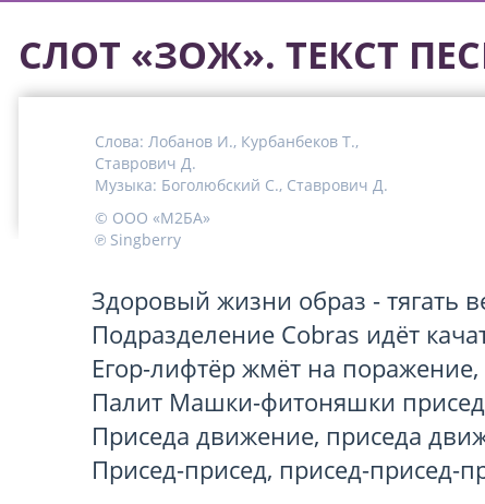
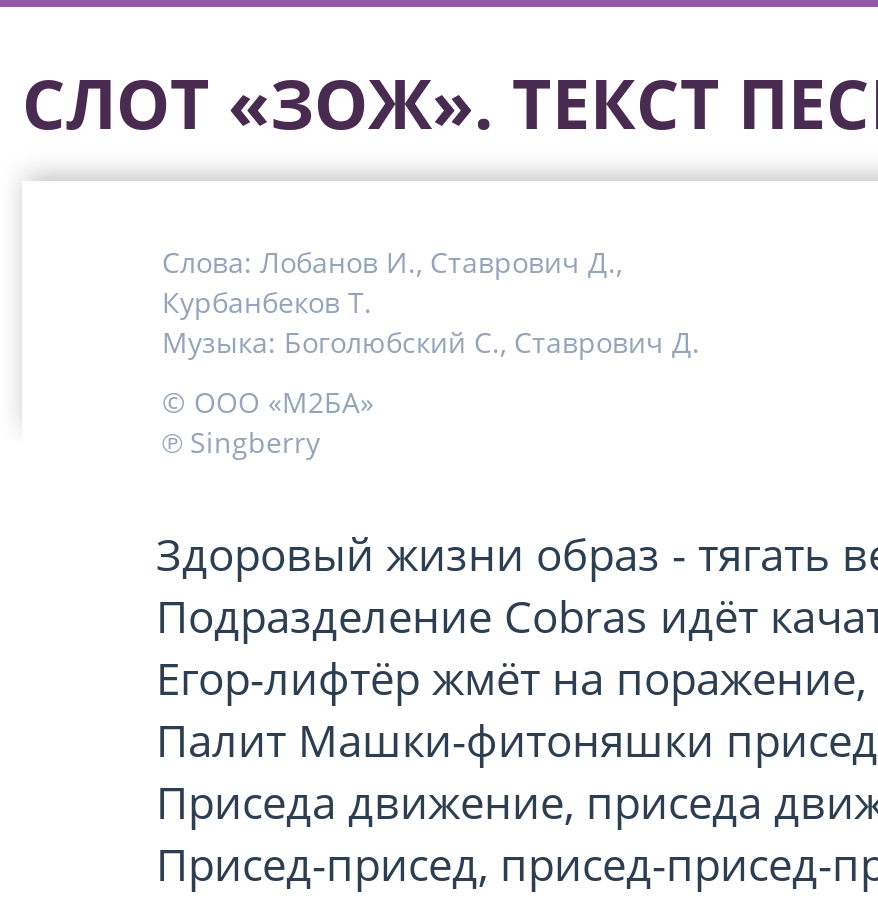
- Слова: Лобанов И., Курбанбеков Т.,
- Ставрович Д.
+ Слова: Лобанов И., Ставрович Д.,
+ Курбанбеков Т.
